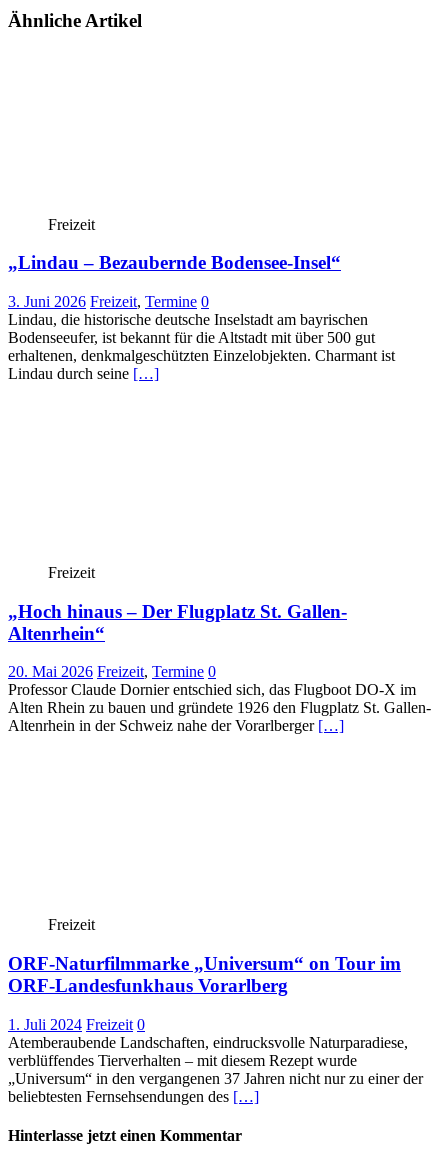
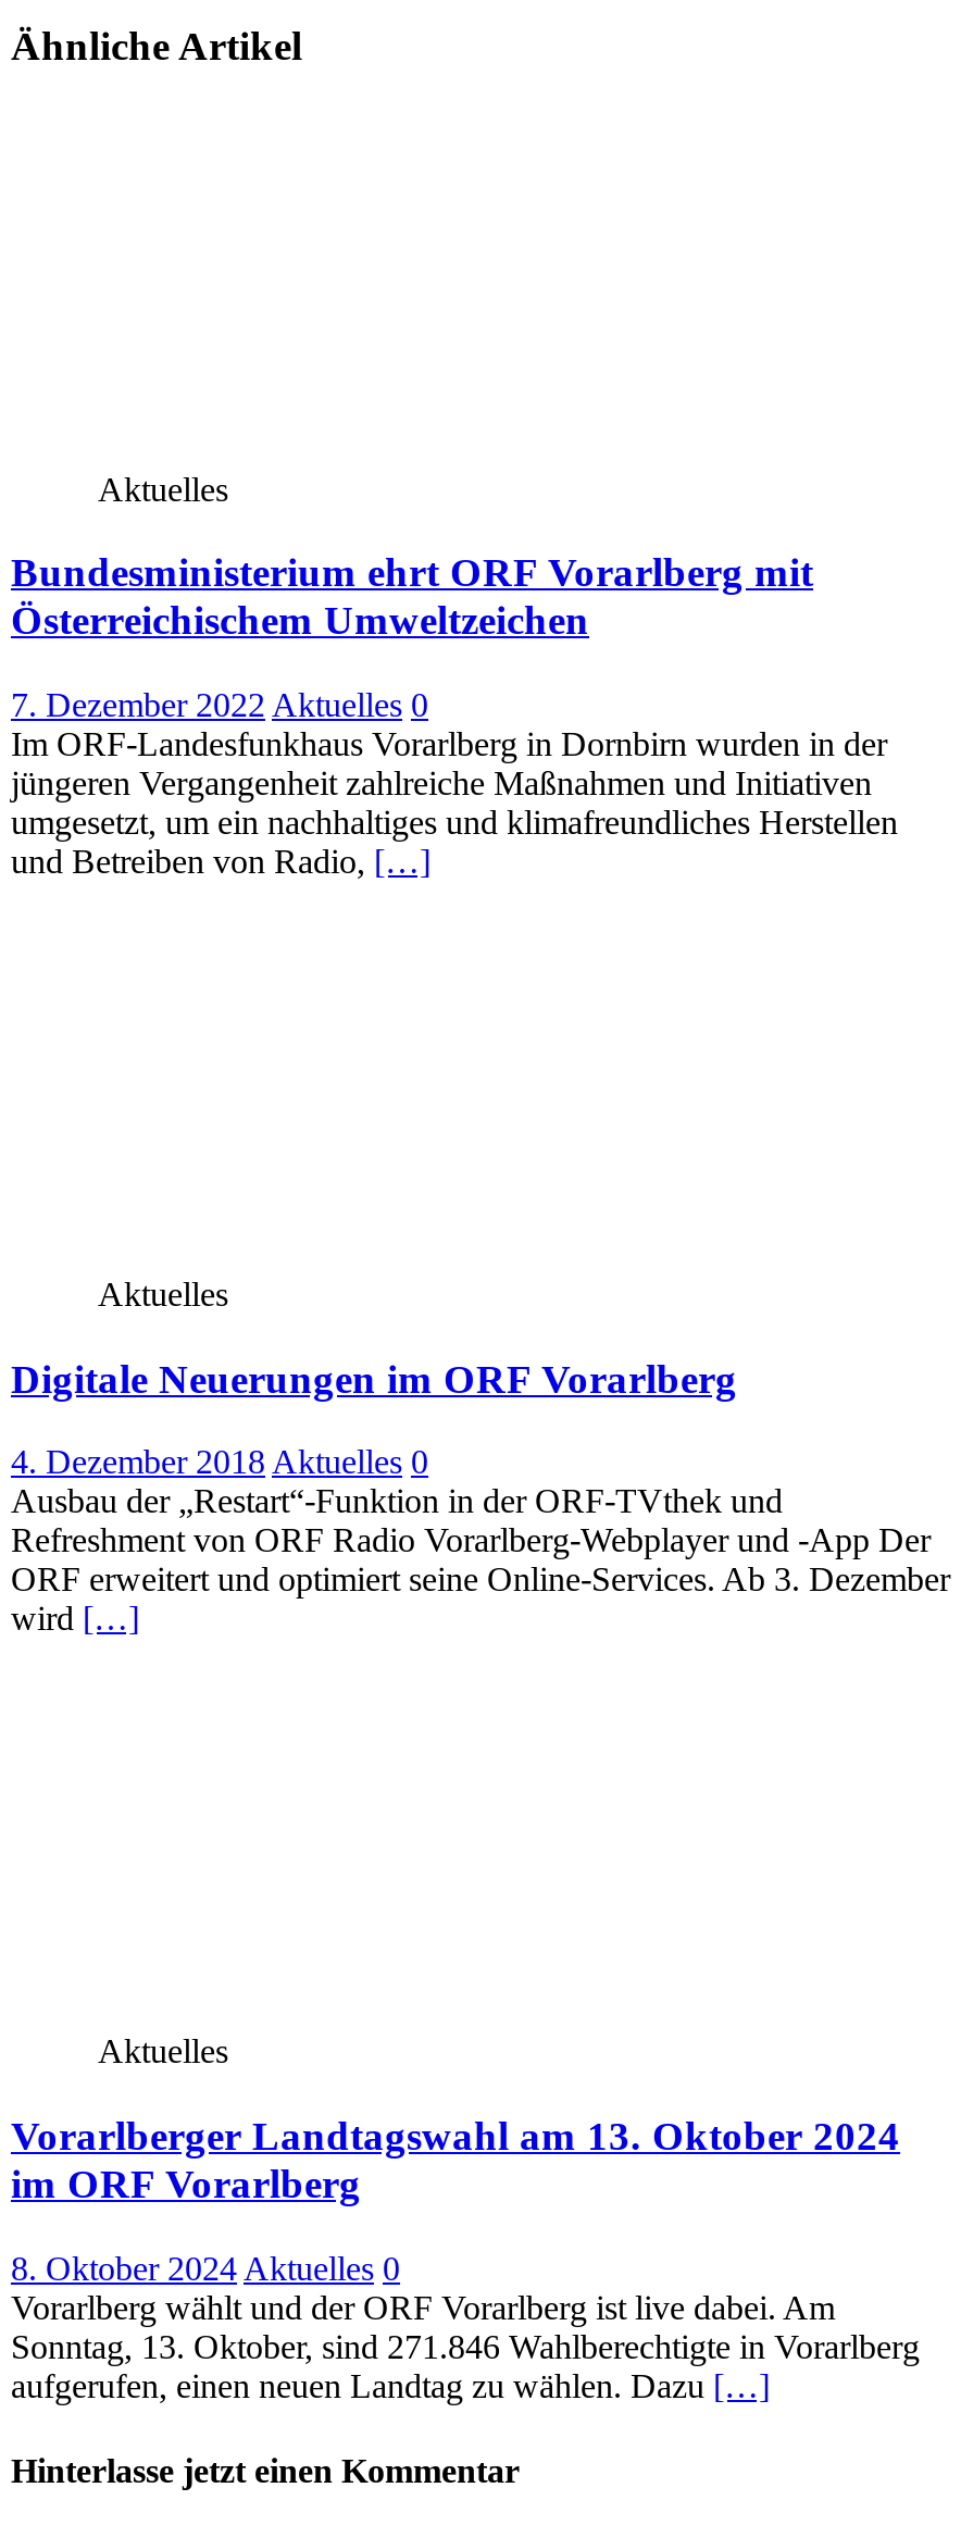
- Freizeit
+ Aktuelles

- „Lindau – Bezaubernde Bodensee-Insel“
+ Bundesministerium ehrt ORF Vorarlberg mit
+ Österreichischem Umweltzeichen

- 3. Juni 2026 Freizeit, Termine 0
- Lindau, die historische deutsche Inselstadt am bayrischen
- Bodenseeufer, ist bekannt für die Altstadt mit über 500 gut
- erhaltenen, denkmalgeschützten Einzelobjekten. Charmant ist
- Lindau durch seine […]
+ 7. Dezember 2022 Aktuelles 0
+ Im ORF-Landesfunkhaus Vorarlberg in Dornbirn wurden in der
+ jüngeren Vergangenheit zahlreiche Maßnahmen und Initiativen
+ umgesetzt, um ein nachhaltiges und klimafreundliches Herstellen
+ und Betreiben von Radio, […]

- Freizeit
+ Aktuelles

- „Hoch hinaus – Der Flugplatz St. Gallen-
- Altenrhein“
+ Digitale Neuerungen im ORF Vorarlberg

- 20. Mai 2026 Freizeit, Termine 0
- Professor Claude Dornier entschied sich, das Flugboot DO-X im
- Alten Rhein zu bauen und gründete 1926 den Flugplatz St. Gallen-
- Altenrhein in der Schweiz nahe der Vorarlberger […]
+ 4. Dezember 2018 Aktuelles 0
+ Ausbau der „Restart“-Funktion in der ORF-TVthek und
+ Refreshment von ORF Radio Vorarlberg-Webplayer und -App Der
+ ORF erweitert und optimiert seine Online-Services. Ab 3. Dezember
+ wird […]

- Freizeit
+ Aktuelles

- ORF-Naturfilmmarke „Universum“ on Tour im
- ORF-Landesfunkhaus Vorarlberg
+ Vorarlberger Landtagswahl am 13. Oktober 2024
+ im ORF Vorarlberg

- 1. Juli 2024 Freizeit 0
- Atemberaubende Landschaften, eindrucksvolle Naturparadiese,
- verblüffendes Tierverhalten – mit diesem Rezept wurde
- „Universum“ in den vergangenen 37 Jahren nicht nur zu einer der
- beliebtesten Fernsehsendungen des […]
+ 8. Oktober 2024 Aktuelles 0
+ Vorarlberg wählt und der ORF Vorarlberg ist live dabei. Am
+ Sonntag, 13. Oktober, sind 271.846 Wahlberechtigte in Vorarlberg
+ aufgerufen, einen neuen Landtag zu wählen. Dazu […]
